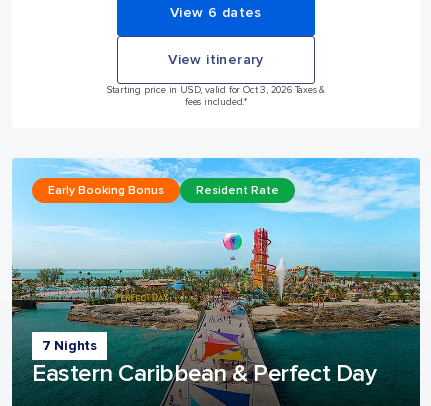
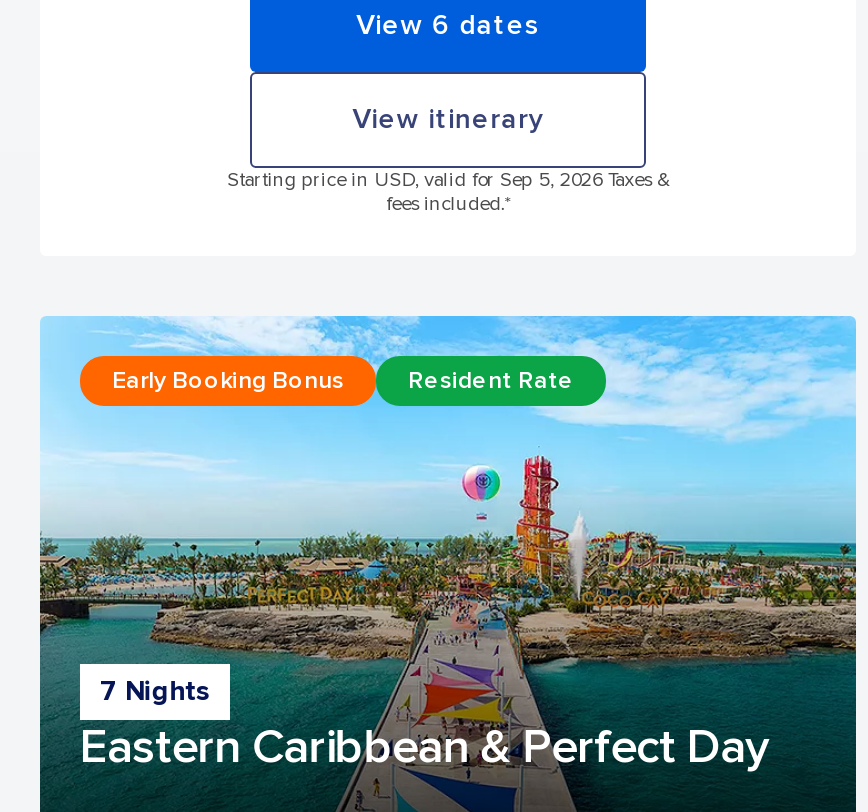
- Starting price in USD, valid for Oct 3, 2026 Taxes &
+ Starting price in USD, valid for Sep 5, 2026 Taxes &
